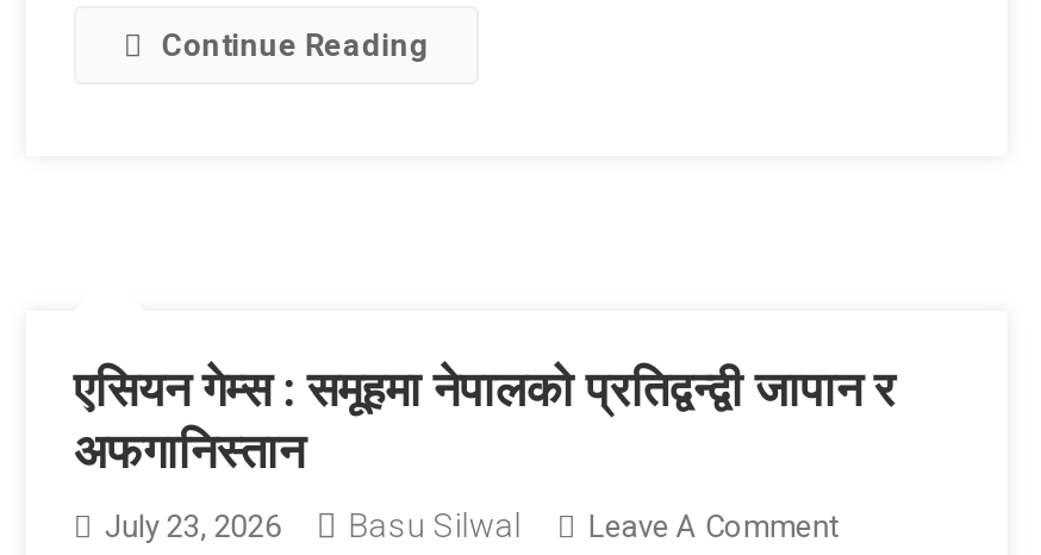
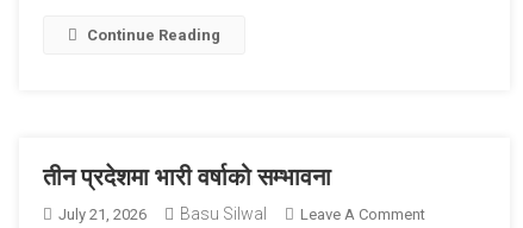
- एसियन गेम्स : समूहमा नेपालको प्रतिद्वन्द्वी जापान र
- अफगानिस्तान
+ तीन प्रदेशमा भारी वर्षाको सम्भावना

- July 23, 2026
+ July 21, 2026
